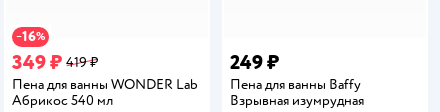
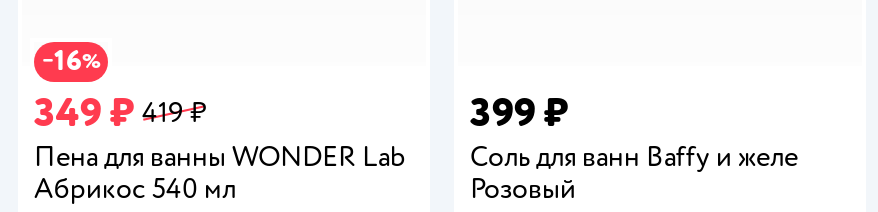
- 249 ₽
- Пена для ванны Baffy
- Взрывная изумрудная
+ 399 ₽
+ Соль для ванн Baffy и желе
+ Розовый
